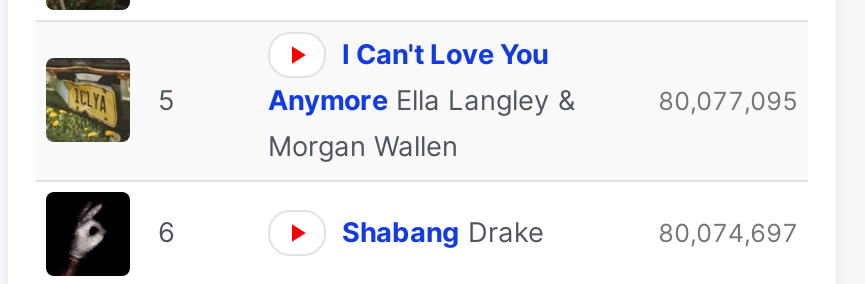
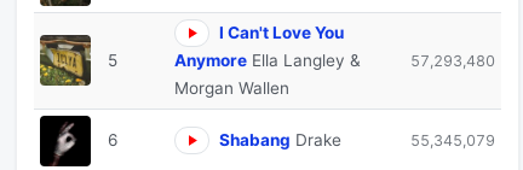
- 80,077,095
+ 57,293,480

- 80,074,697
+ 55,345,079
